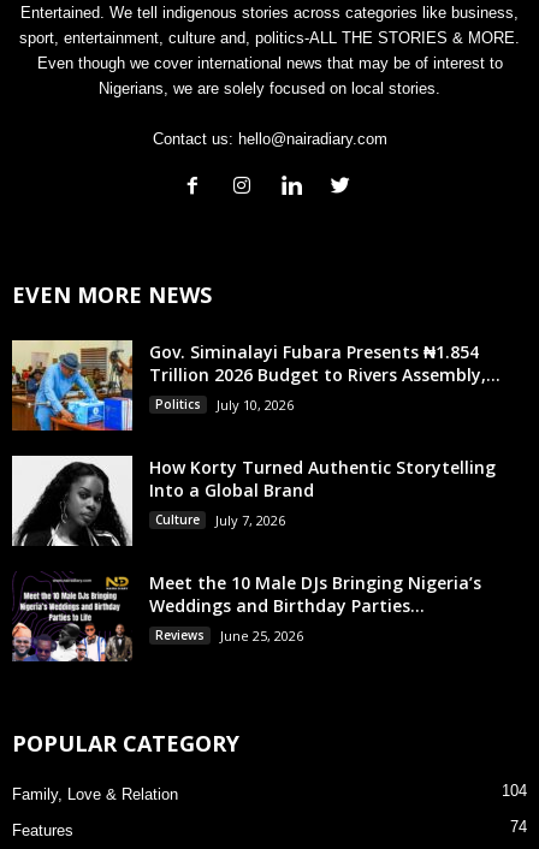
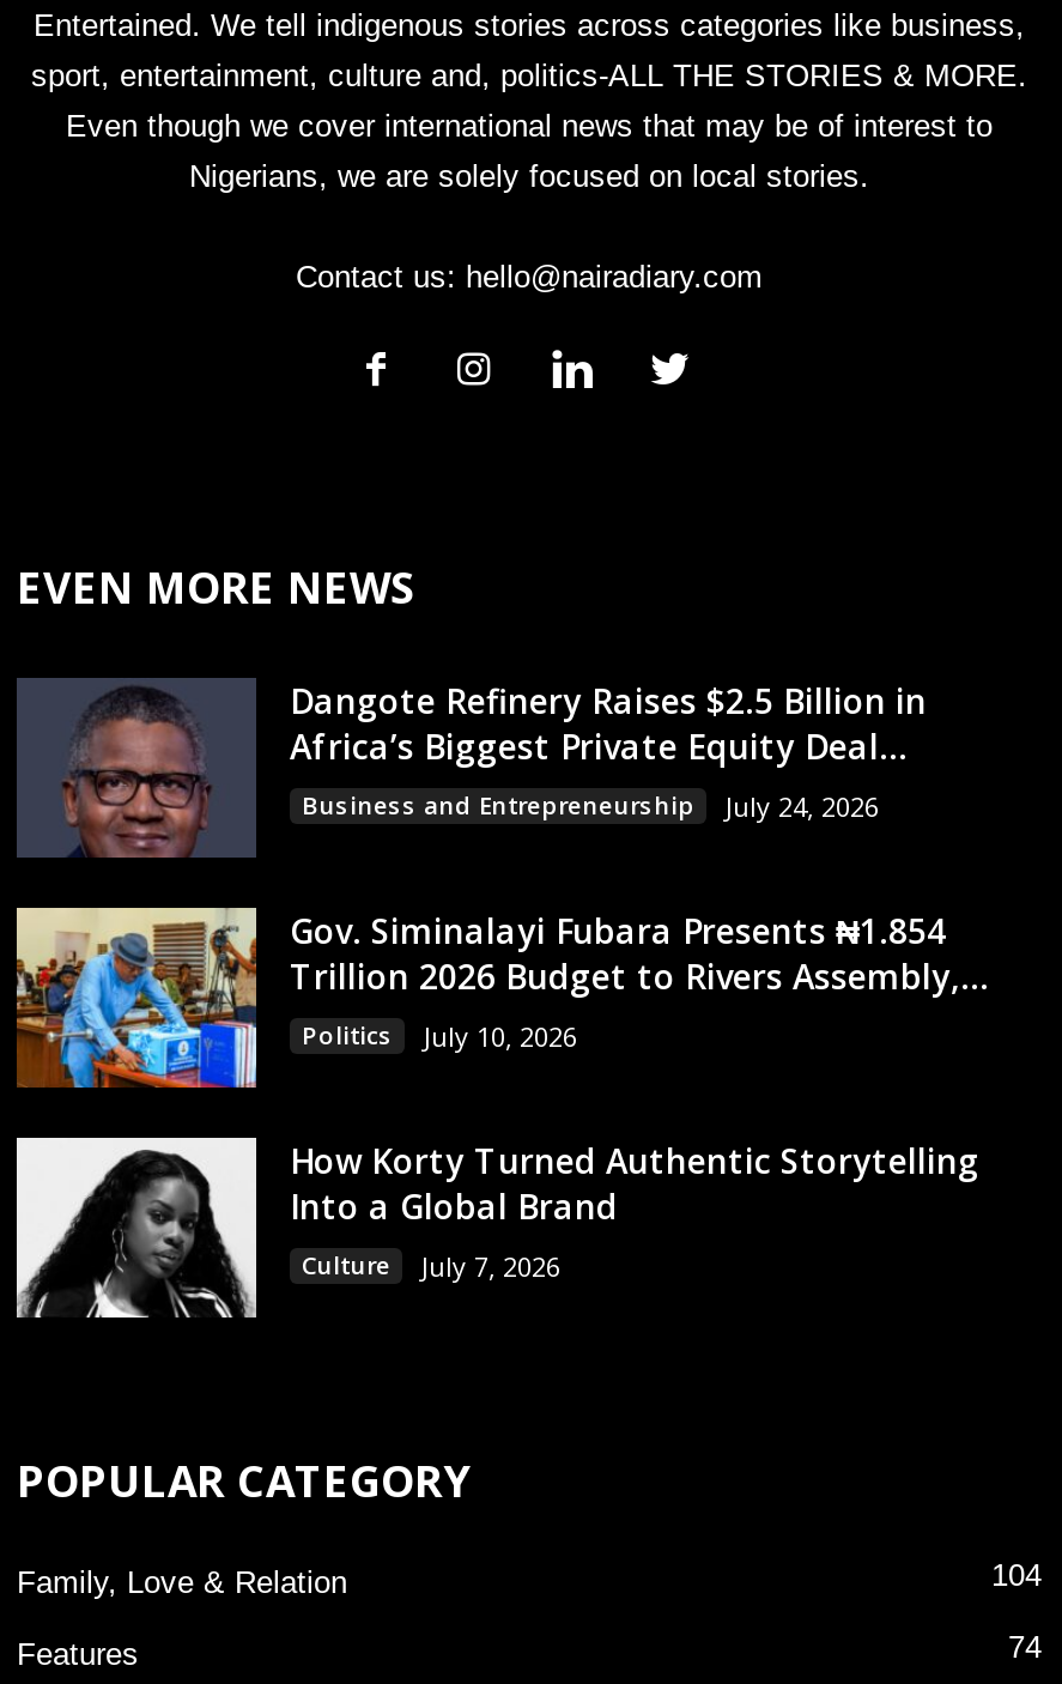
+ [image]
+ Dangote Refinery Raises $2.5 Billion in
+ Africa’s Biggest Private Equity Deal...
+ Business and Entrepreneurship
+ July 24, 2026

moved down: [image] | Gov. Siminalayi Fubara Presents ₦1.854 | Trillion 2026 Budget to Rivers Assembly,... | ... | Culture | July 7, 2026

- [image]
- Meet the 10 Male DJs Bringing Nigeria’s
- Weddings and Birthday Parties...
- Reviews
- June 25, 2026
